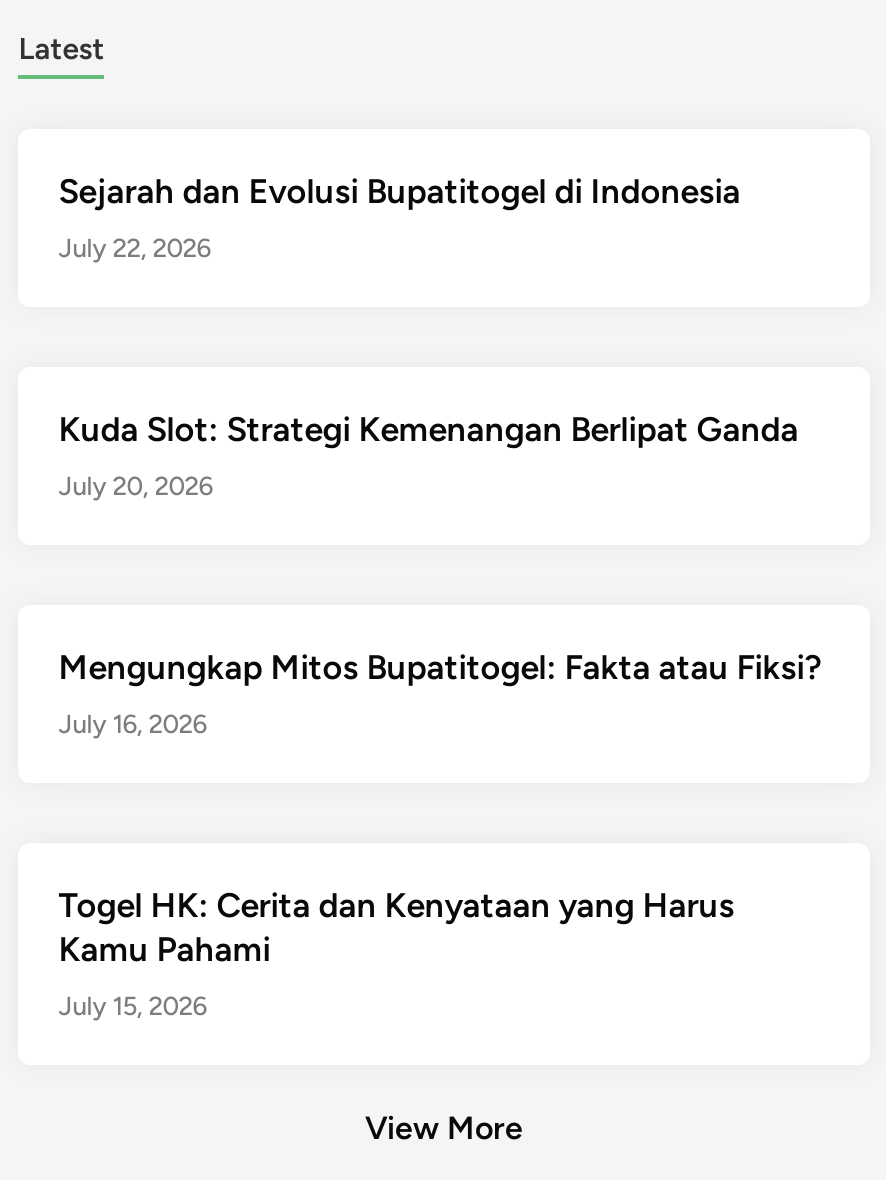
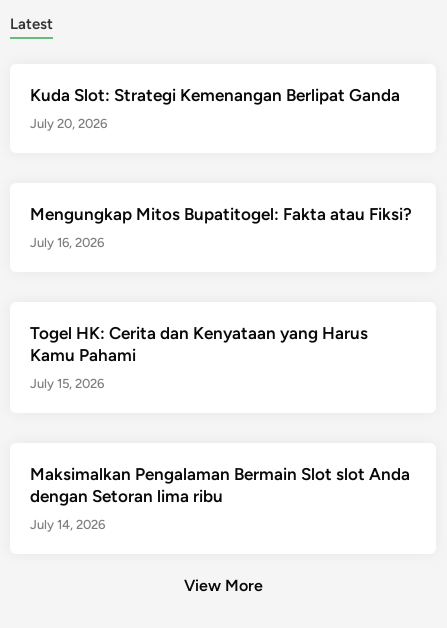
- Sejarah dan Evolusi Bupatitogel di Indonesia
- July 22, 2026

moved up: Kuda Slot: Strategi Kemenangan Berlipat Ganda | July 20, 2026 | Mengungkap Mitos Bupatitogel: Fakta atau Fiksi? | July 16, 2026 | Togel HK: Cerita dan Kenyataan yang Harus | Kamu Pahami | July 15, 2026

+ Maksimalkan Pengalaman Bermain Slot slot Anda
+ dengan Setoran lima ribu
+ July 14, 2026
